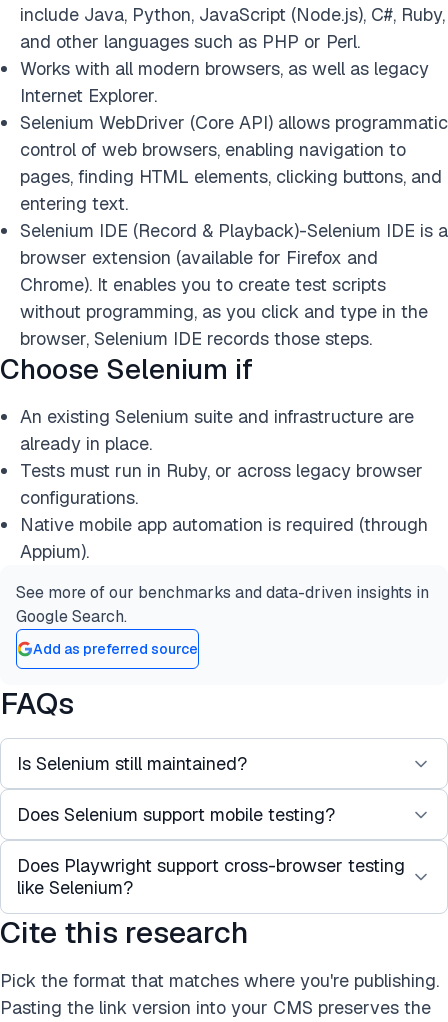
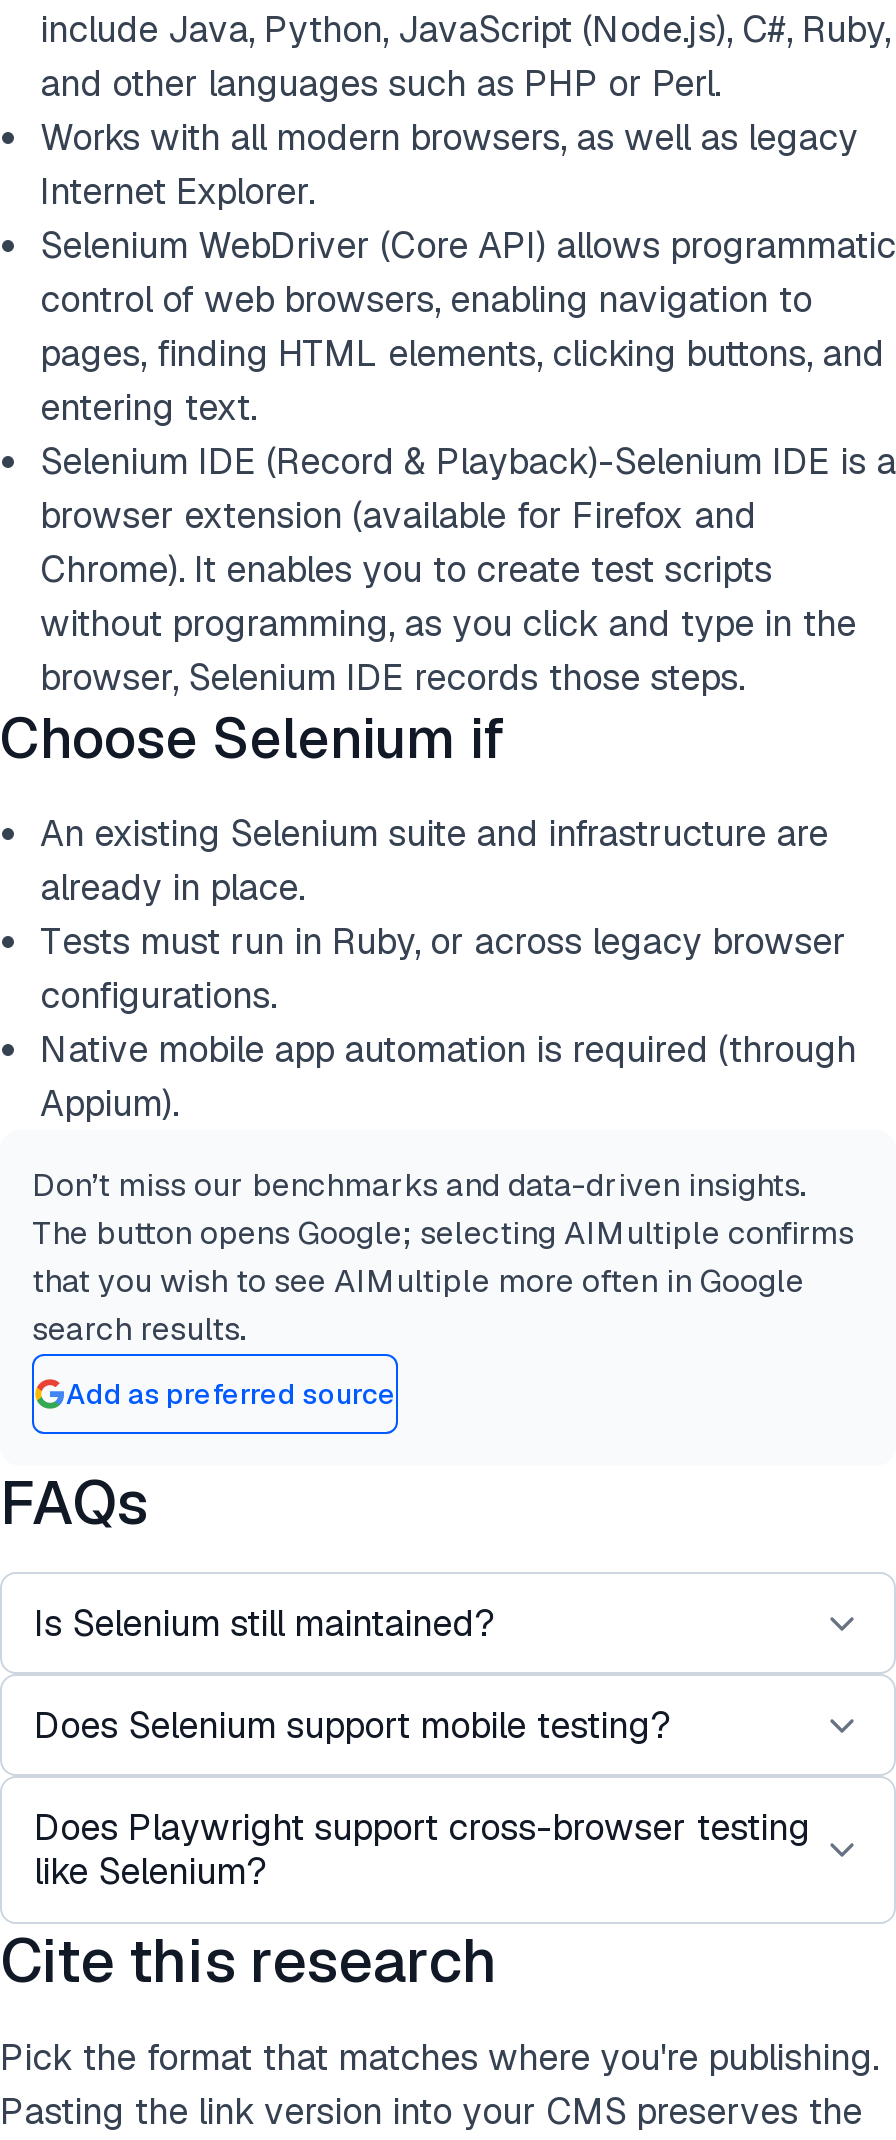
- See more of our benchmarks and data-driven insights in
- Google Search.
+ Don’t miss our benchmarks and data-driven insights.
+ The button opens Google; selecting AIMultiple confirms
+ that you wish to see AIMultiple more often in Google
+ search results.
